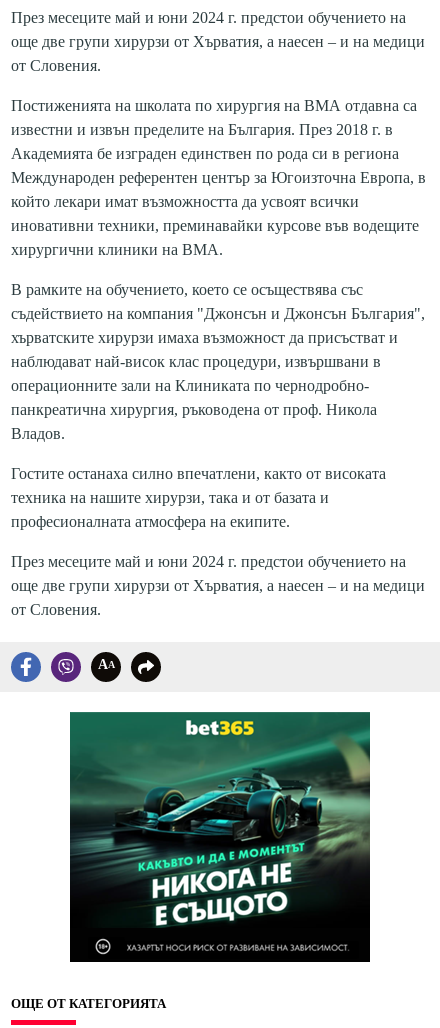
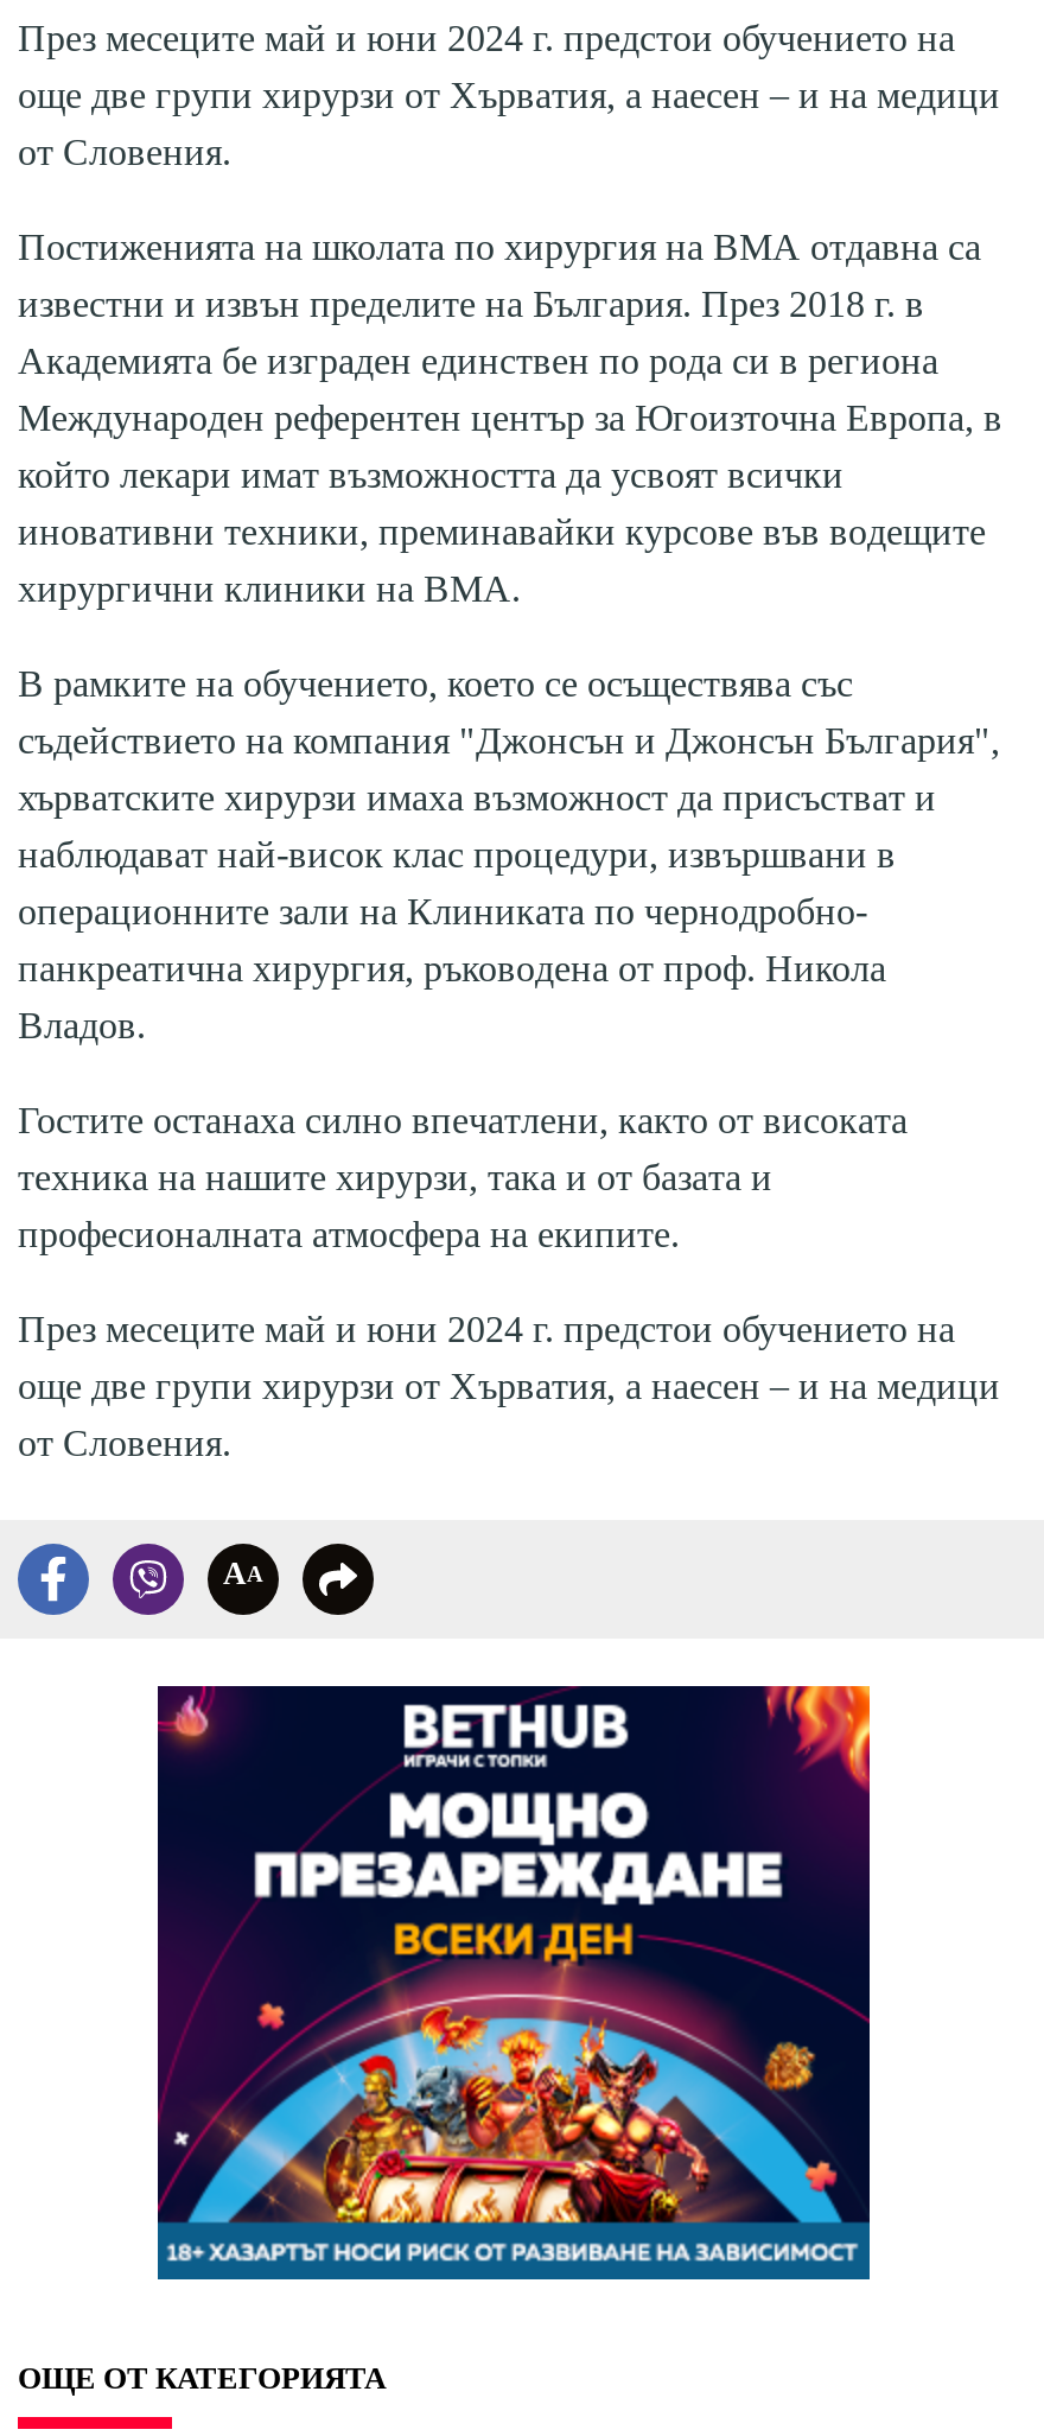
- [image]
+ [image]
